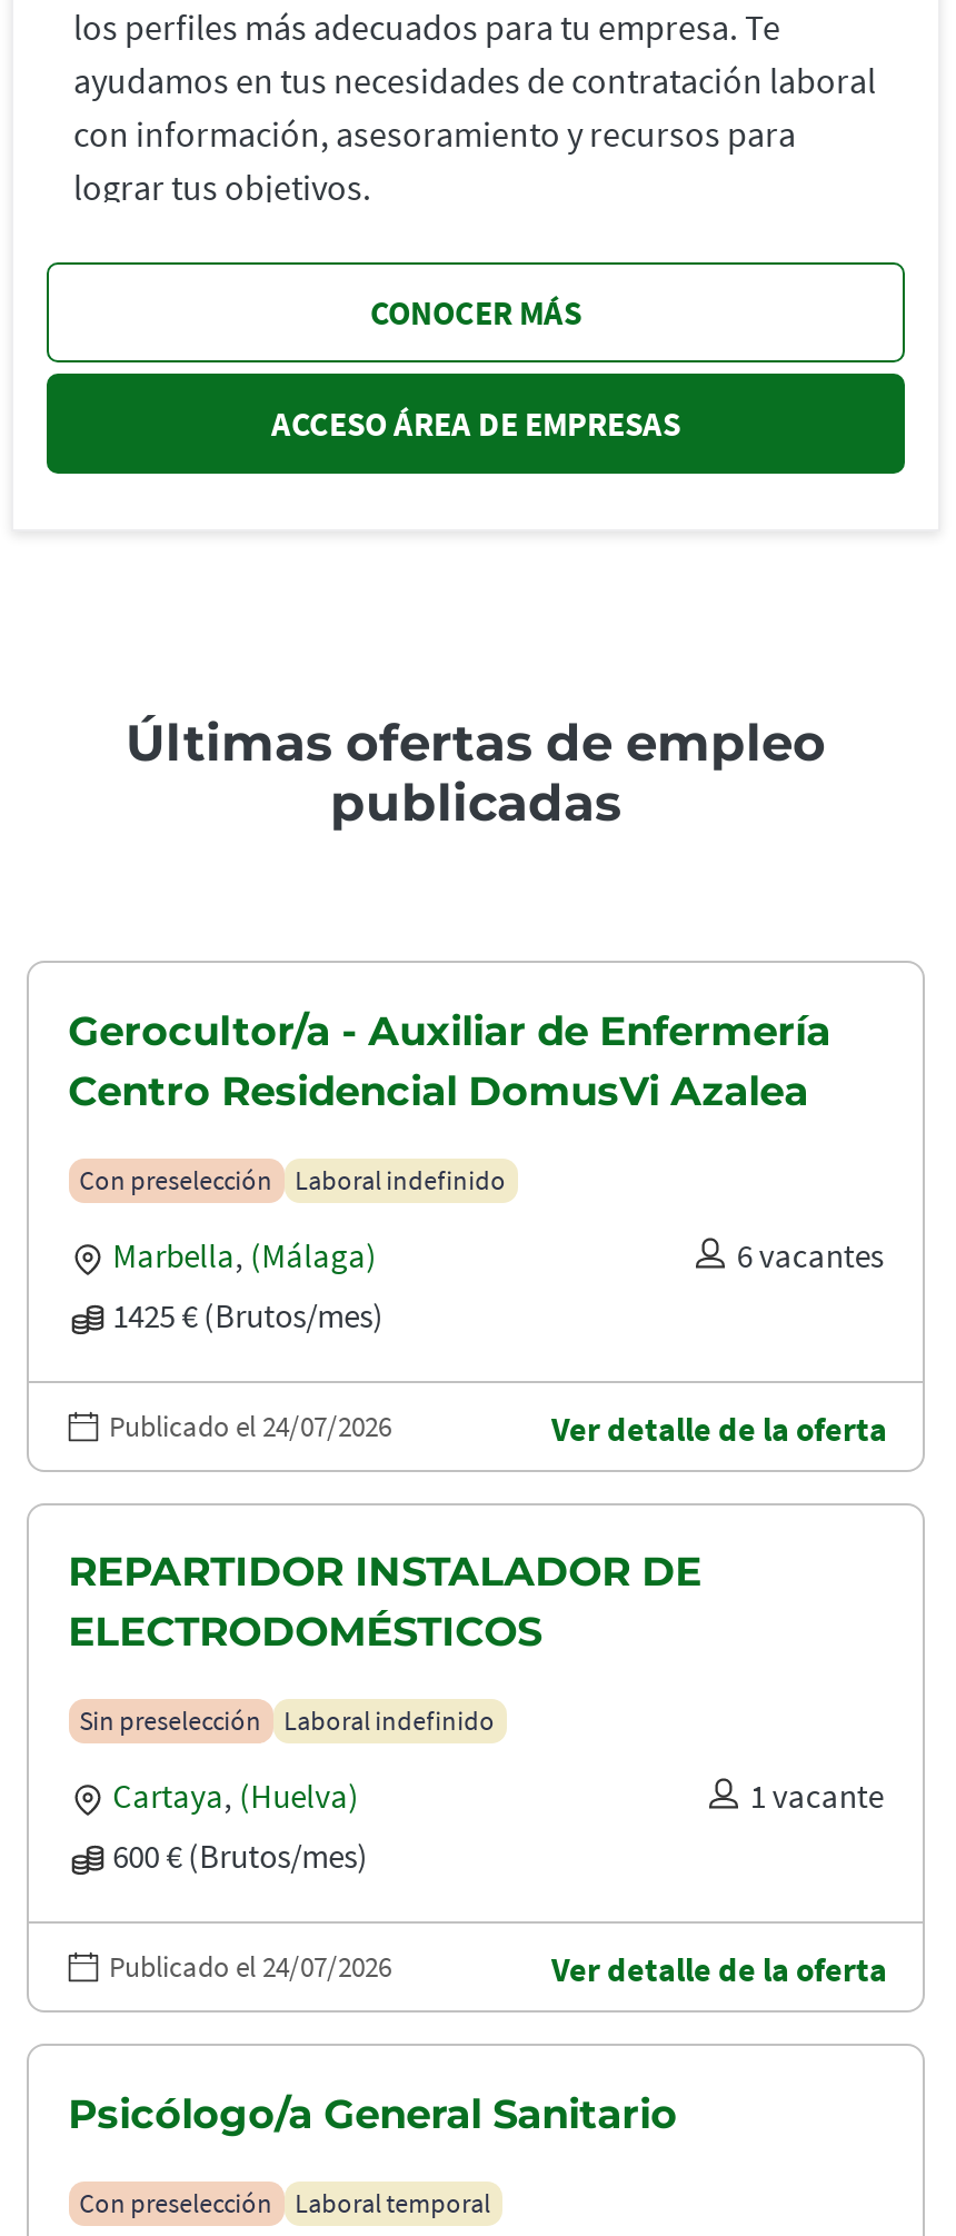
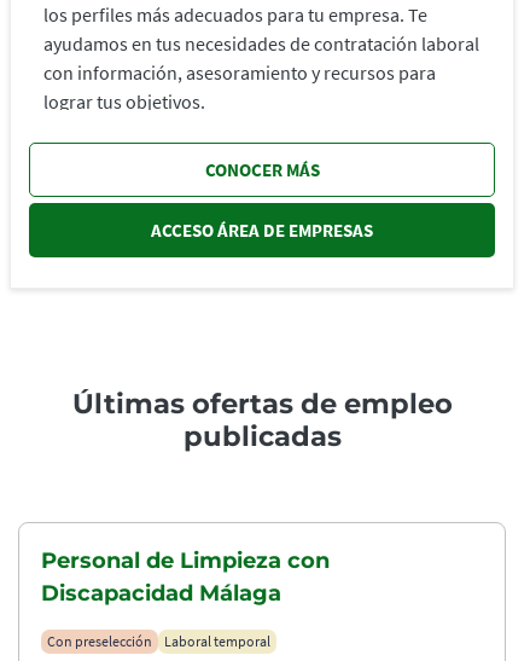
- Gerocultor/a - Auxiliar de Enfermería
- Centro Residencial DomusVi Azalea
- Con preselección
- Laboral indefinido
- Marbella, (Málaga)
- 6 vacantes
- 1425 € (Brutos/mes)
- Publicado el 24/07/2026
- Ver detalle de la oferta
- REPARTIDOR INSTALADOR DE
- ELECTRODOMÉSTICOS
- Sin preselección
- Laboral indefinido
- Cartaya, (Huelva)
- 1 vacante
- 600 € (Brutos/mes)
- Publicado el 24/07/2026
- Ver detalle de la oferta
- Psicólogo/a General Sanitario
+ Personal de Limpieza con
+ Discapacidad Málaga
